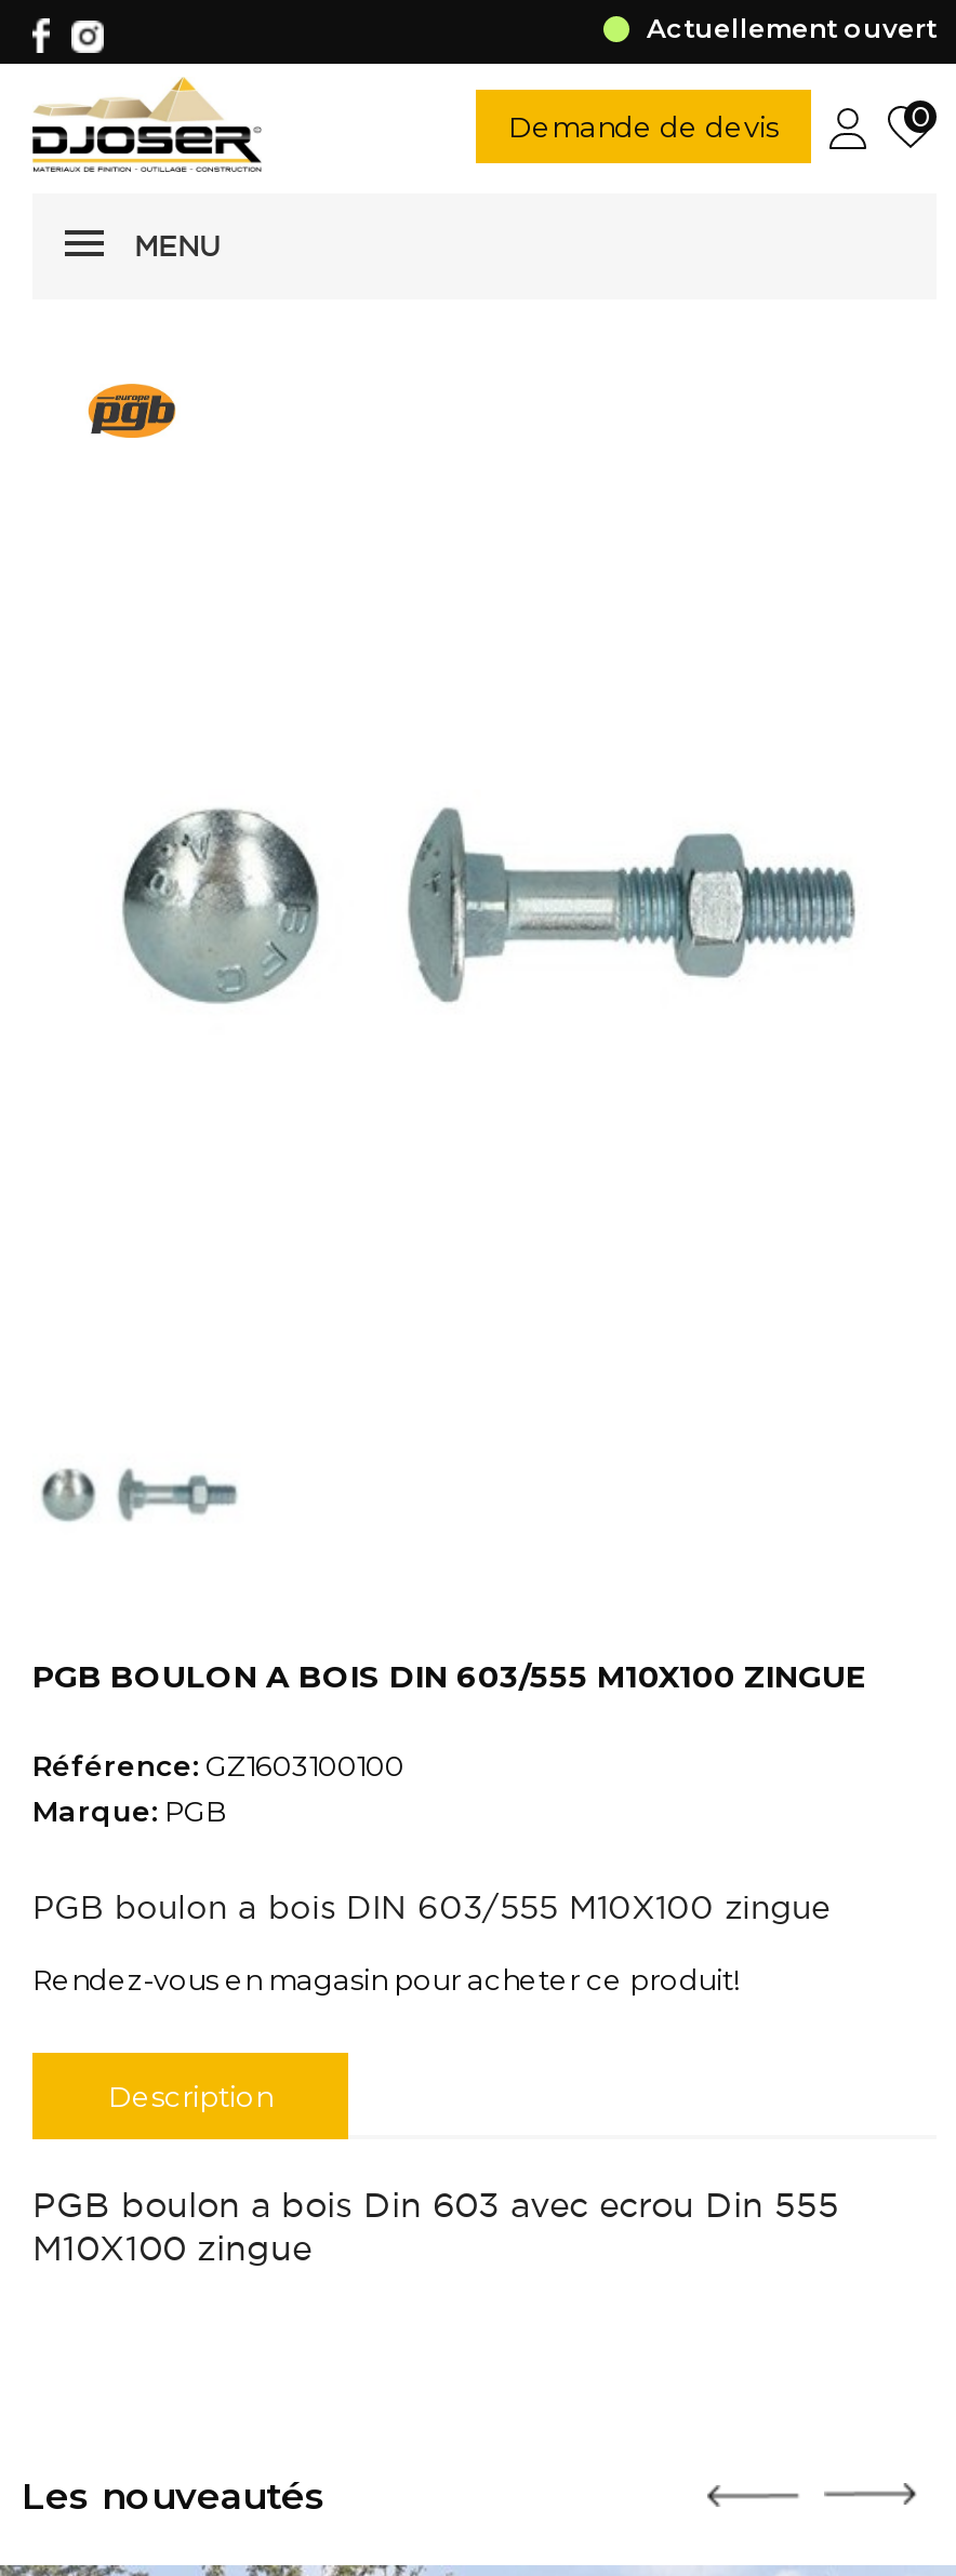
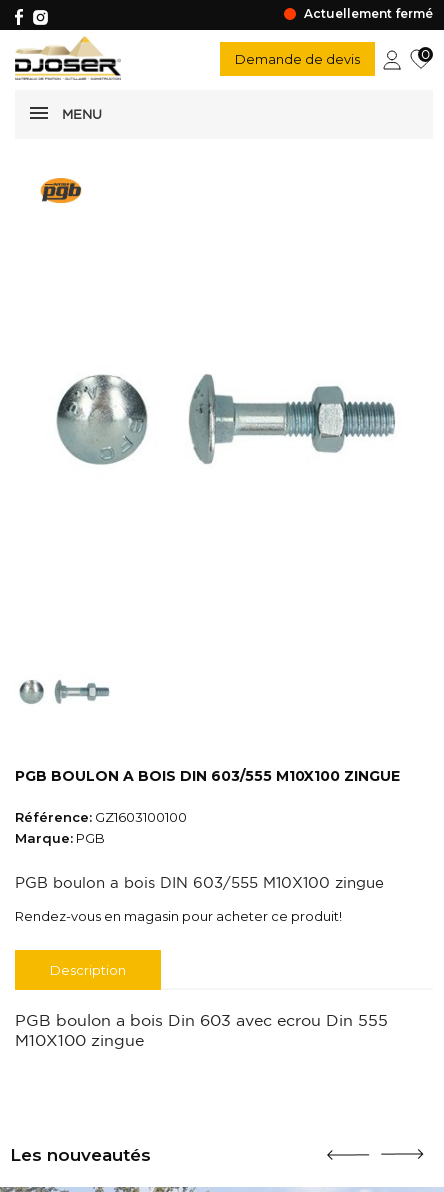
- Actuellement ouvert
+ Actuellement fermé
